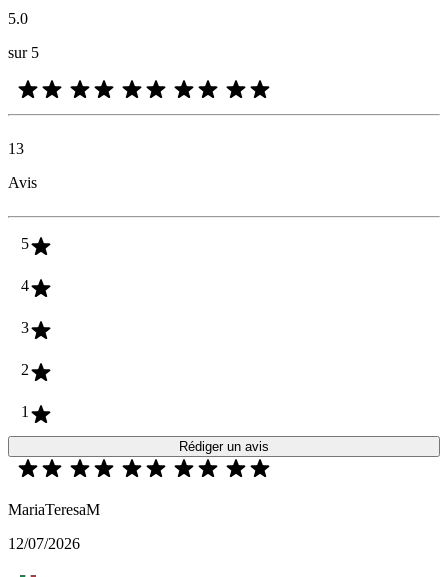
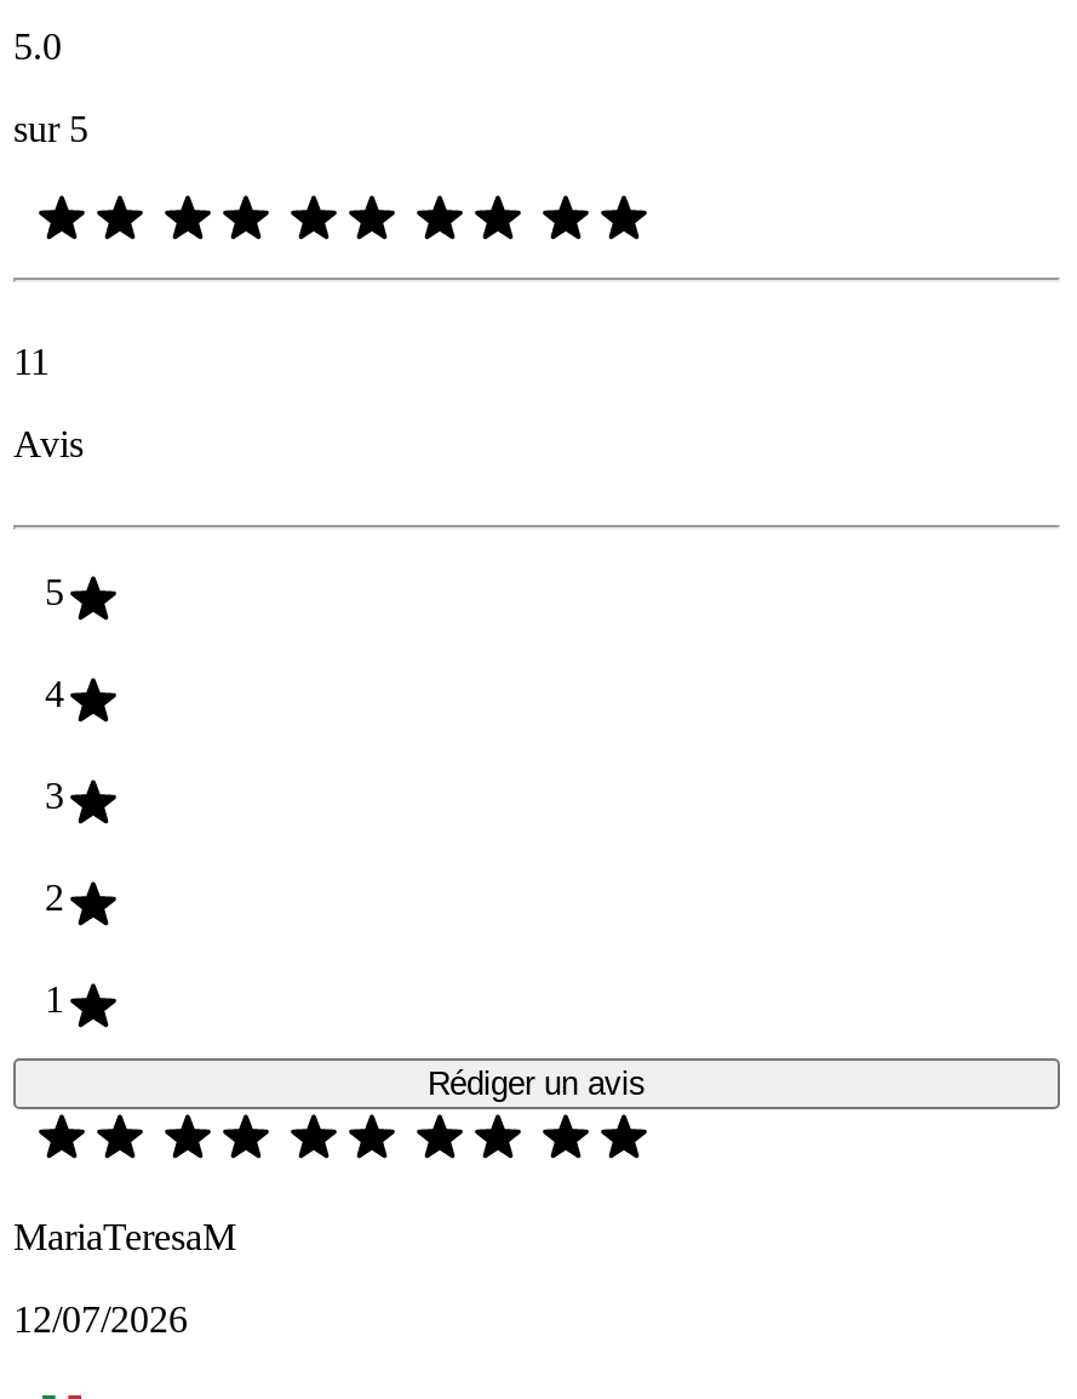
- 13
+ 11
